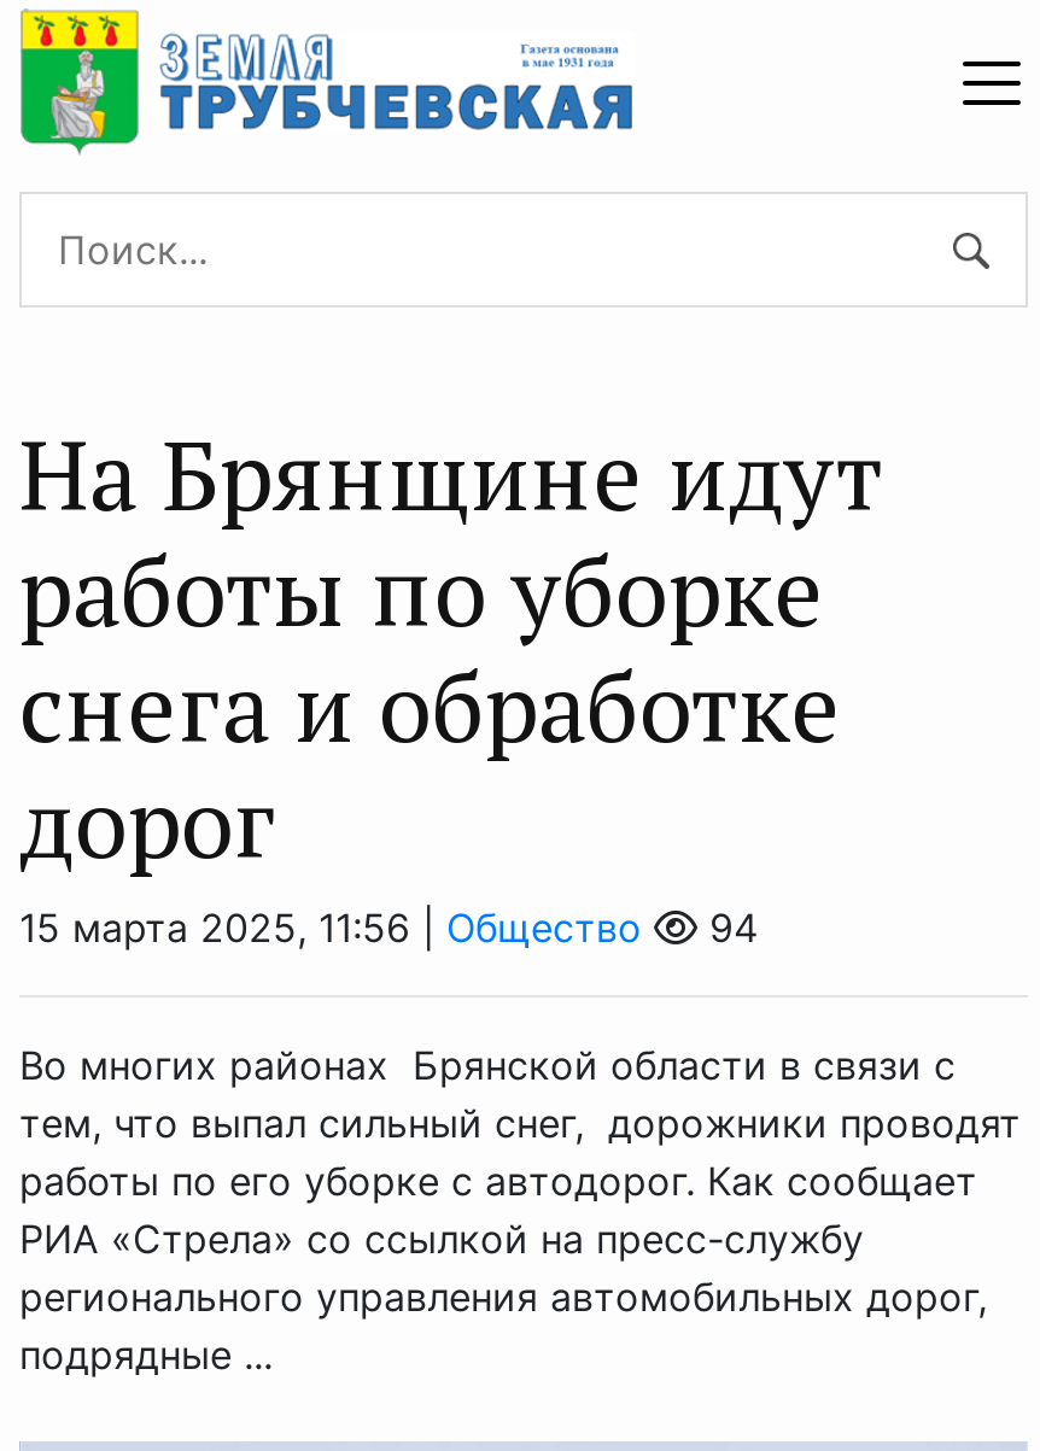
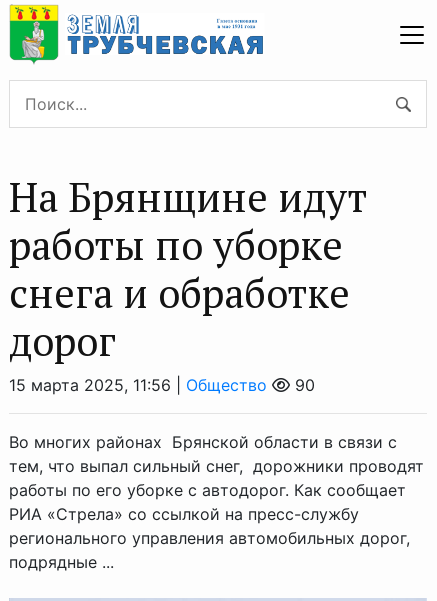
- 94
+ 90
